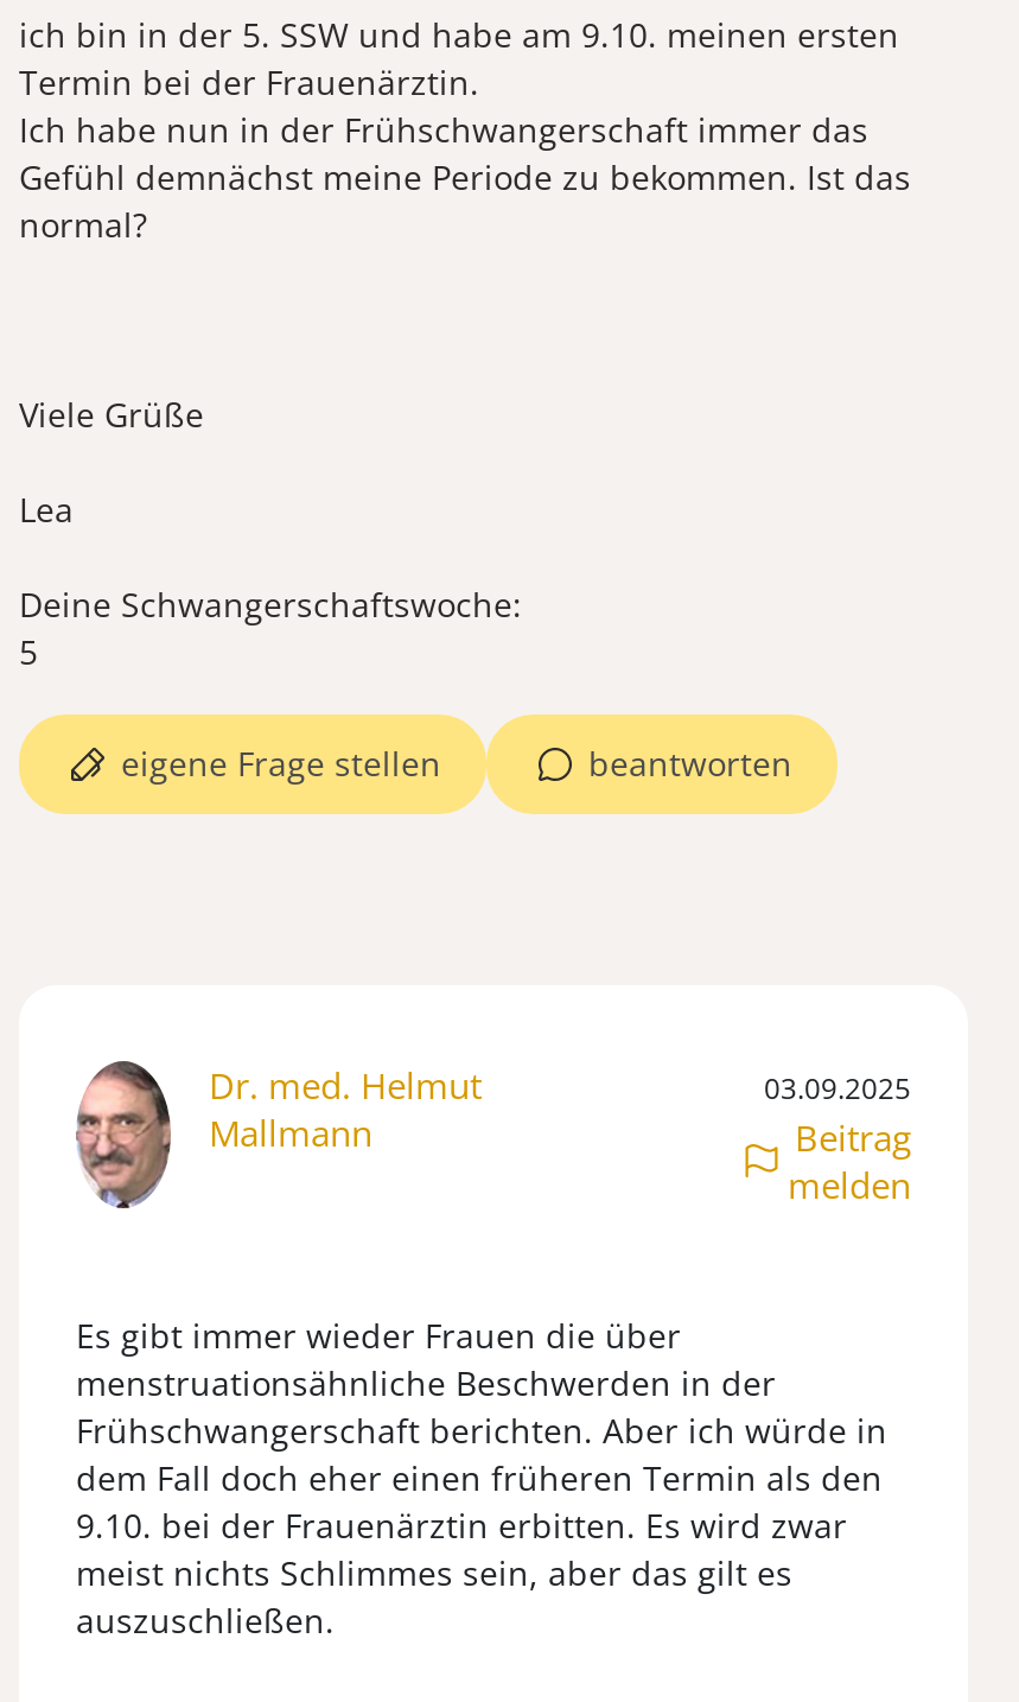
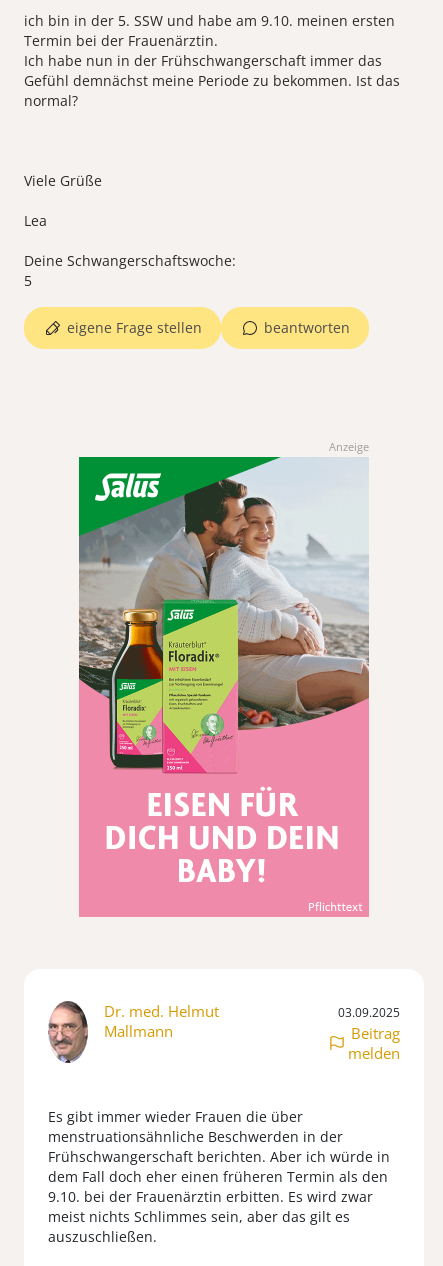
+ [image]

+ Anzeige
